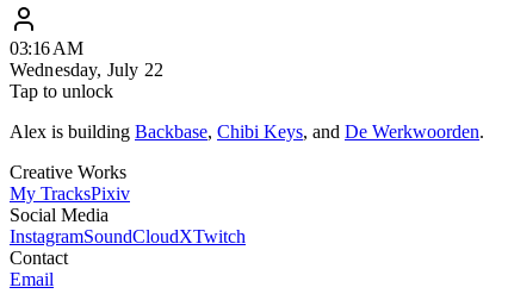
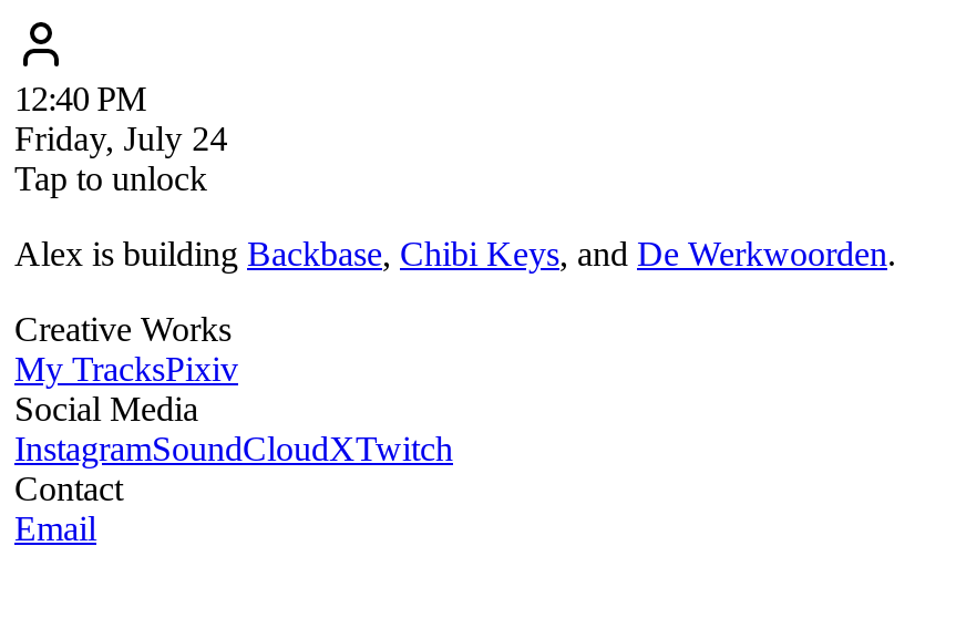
- 03:16 AM
- Wednesday, July 22
+ 12:40 PM
+ Friday, July 24
